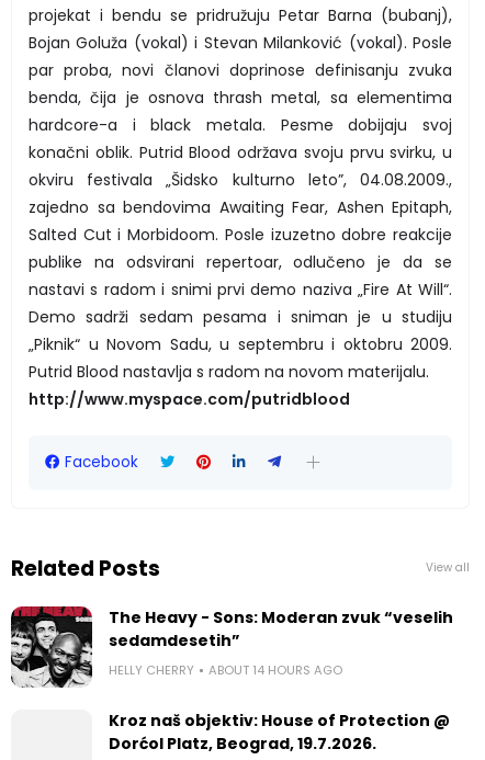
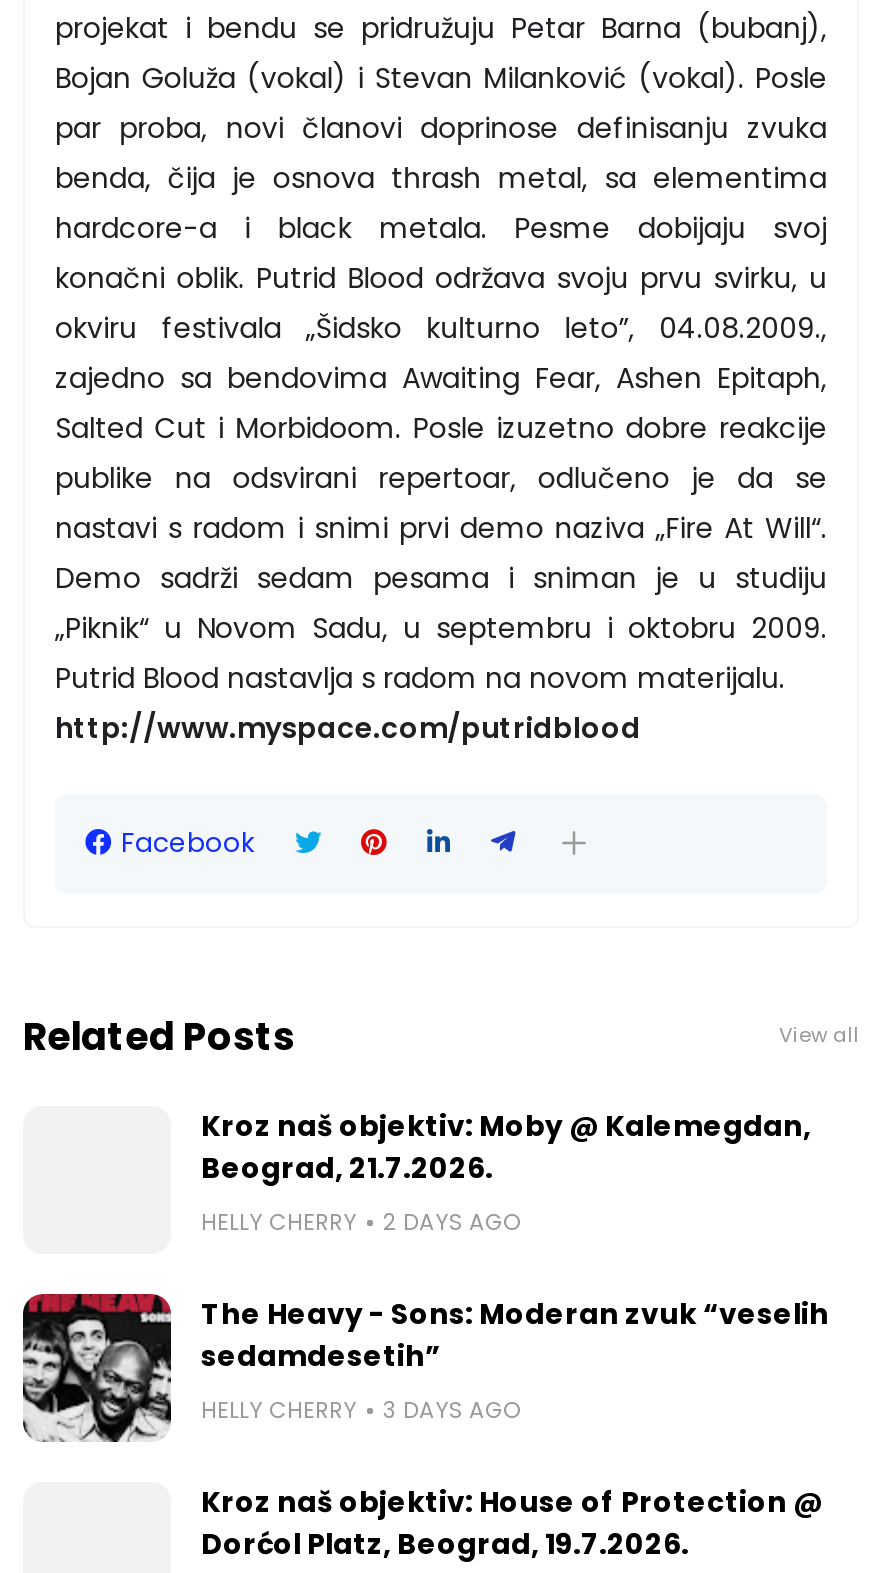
+ Kroz naš objektiv: Moby @ Kalemegdan,
+ Beograd, 21.7.2026.
+ HELLY CHERRY
+ 2 DAYS AGO

- ABOUT 14 HOURS AGO
+ 3 DAYS AGO
